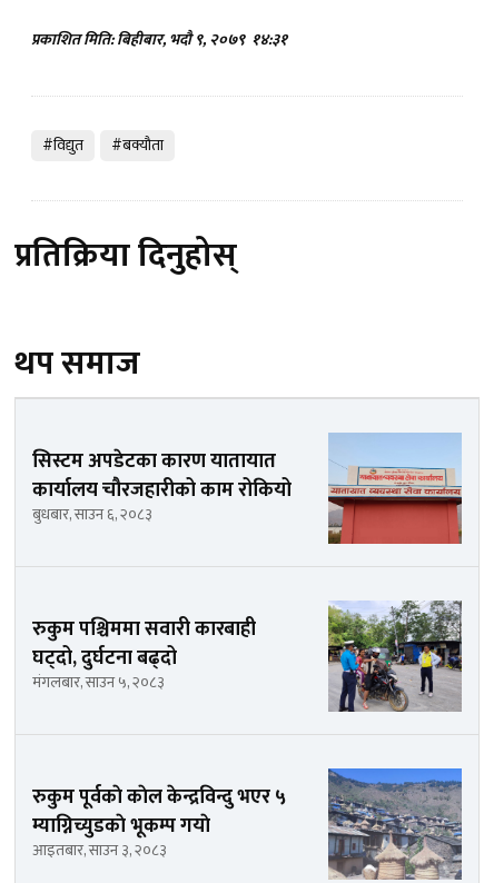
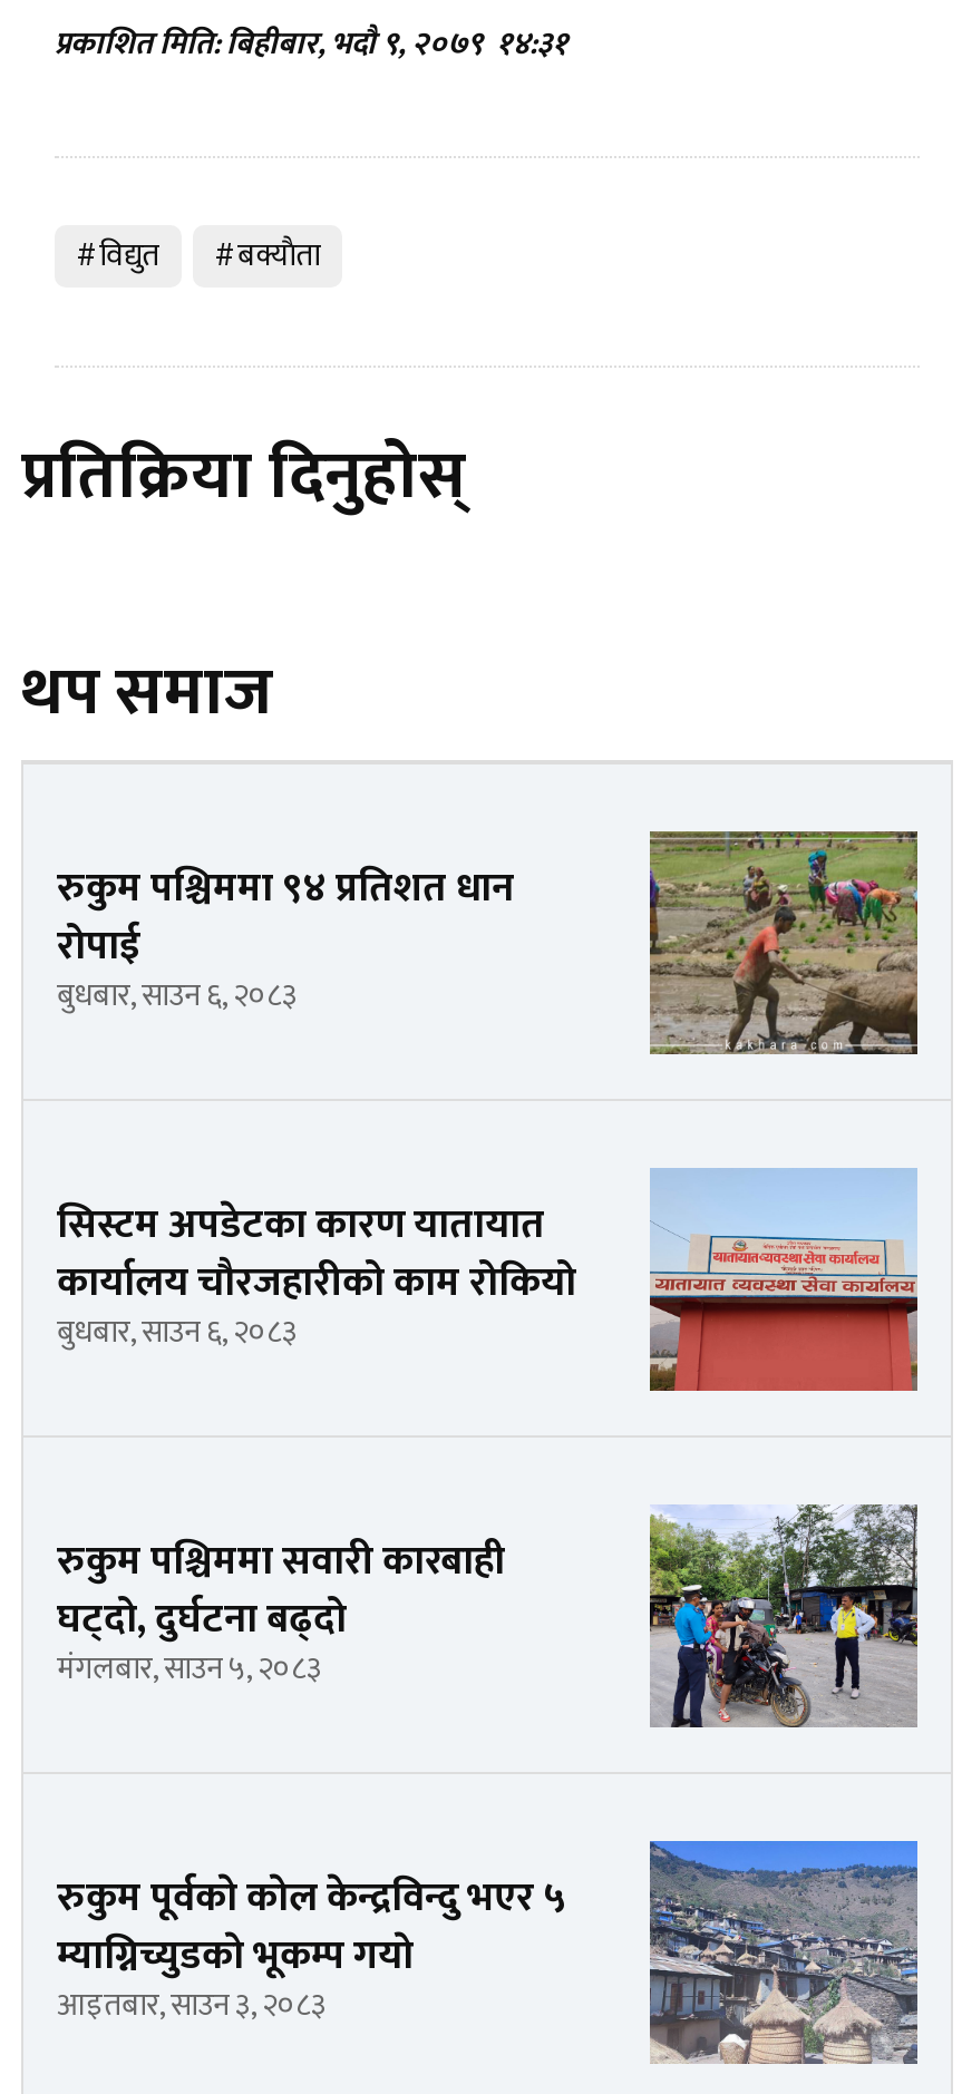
+ रुकुम पश्चिममा ९४ प्रतिशत धान
+ रोपाई
+ बुधबार, साउन ६, २०८३

+ [image]
